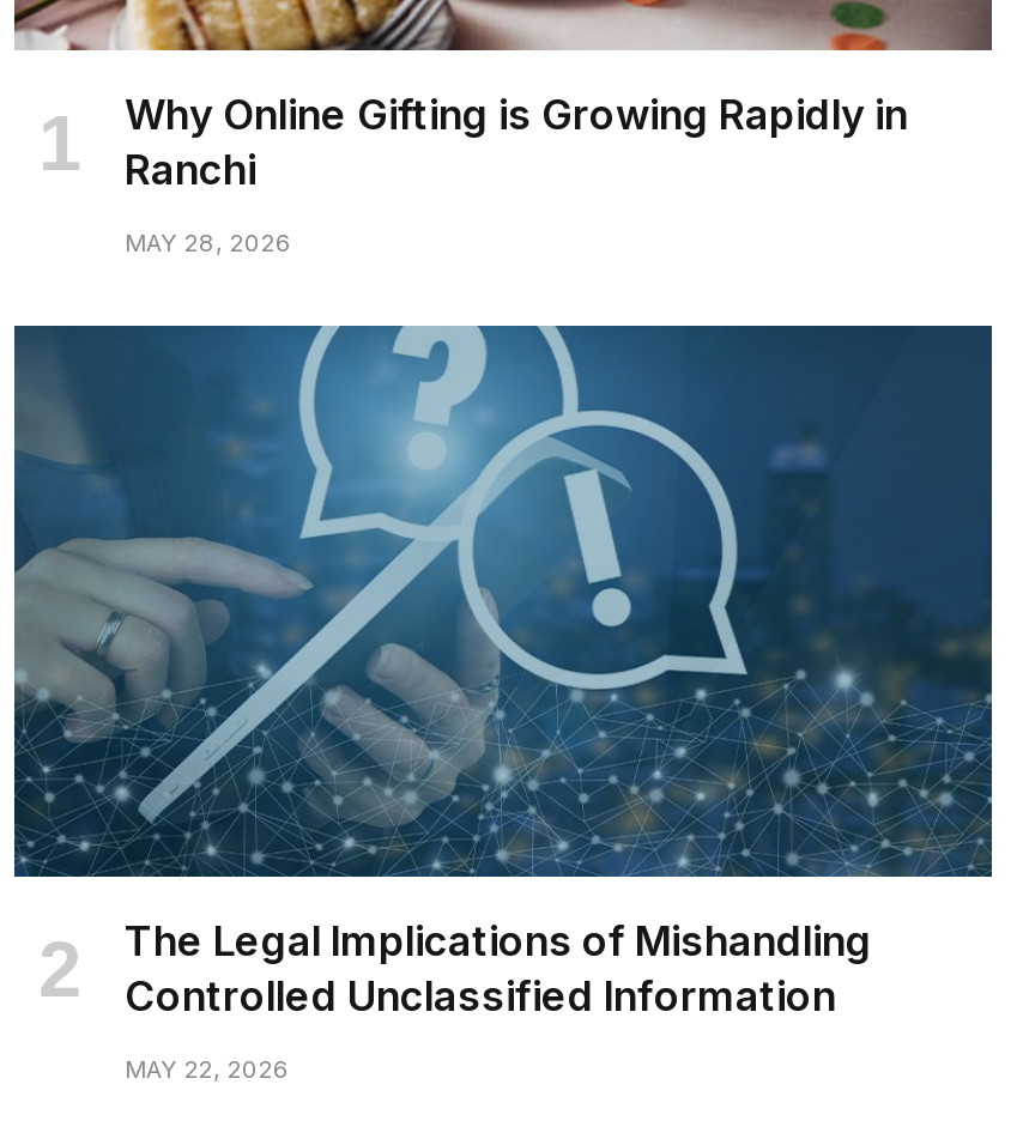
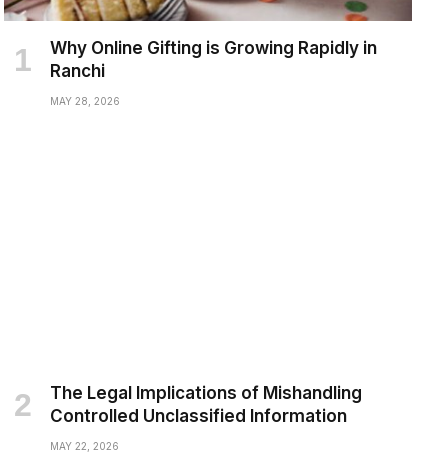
- [image]
